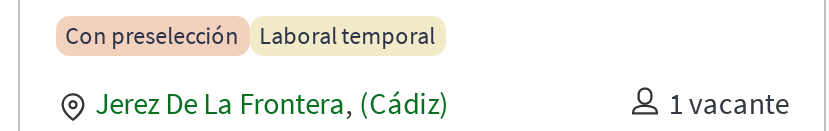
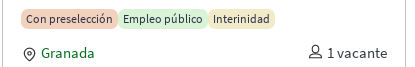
- Laboral temporal
+ Empleo público
+ Interinidad

- Jerez De La Frontera, (Cádiz)
+ Granada
